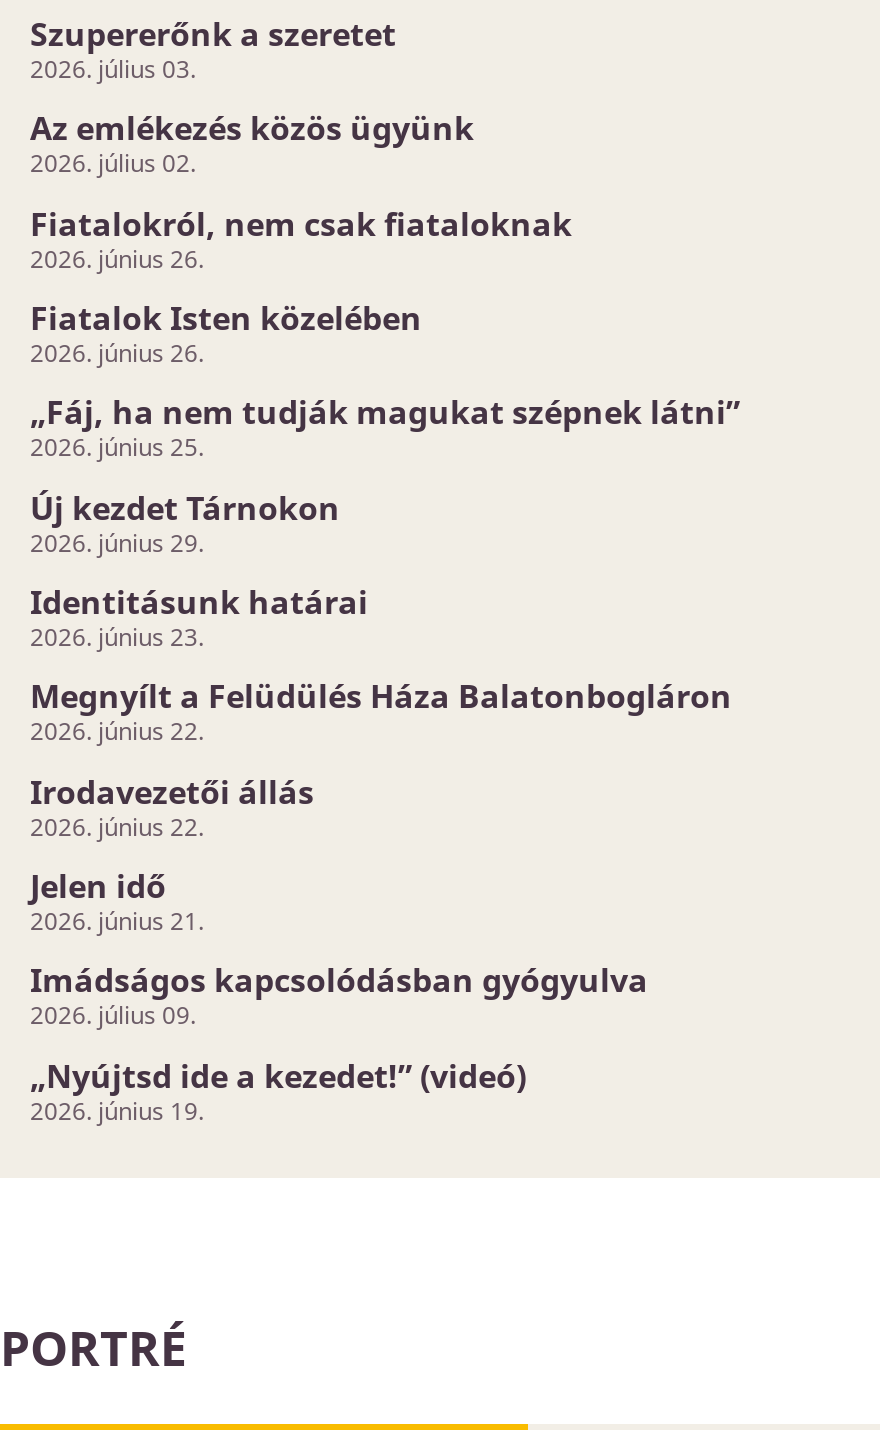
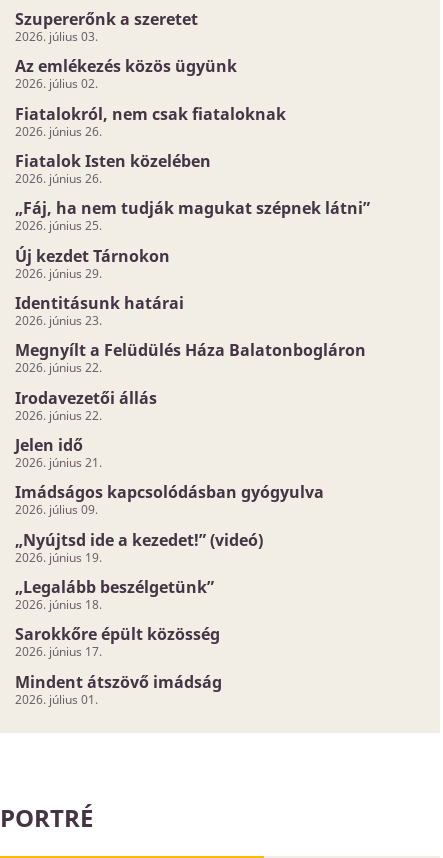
+ „Legalább beszélgetünk”
+ 2026. június 18.
+ Sarokkőre épült közösség
+ 2026. június 17.
+ Mindent átszövő imádság
+ 2026. július 01.
